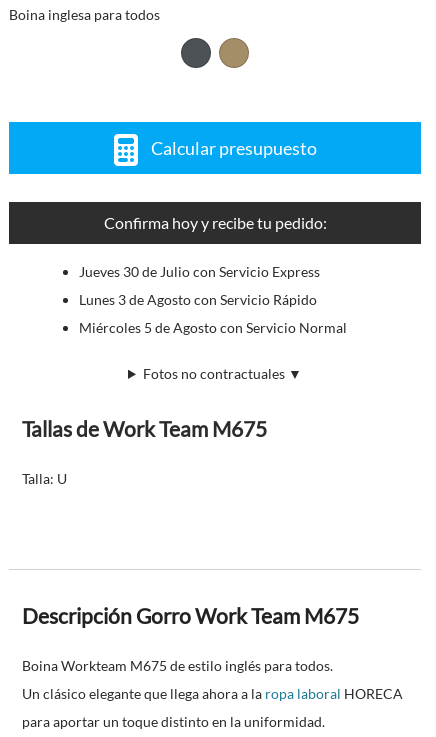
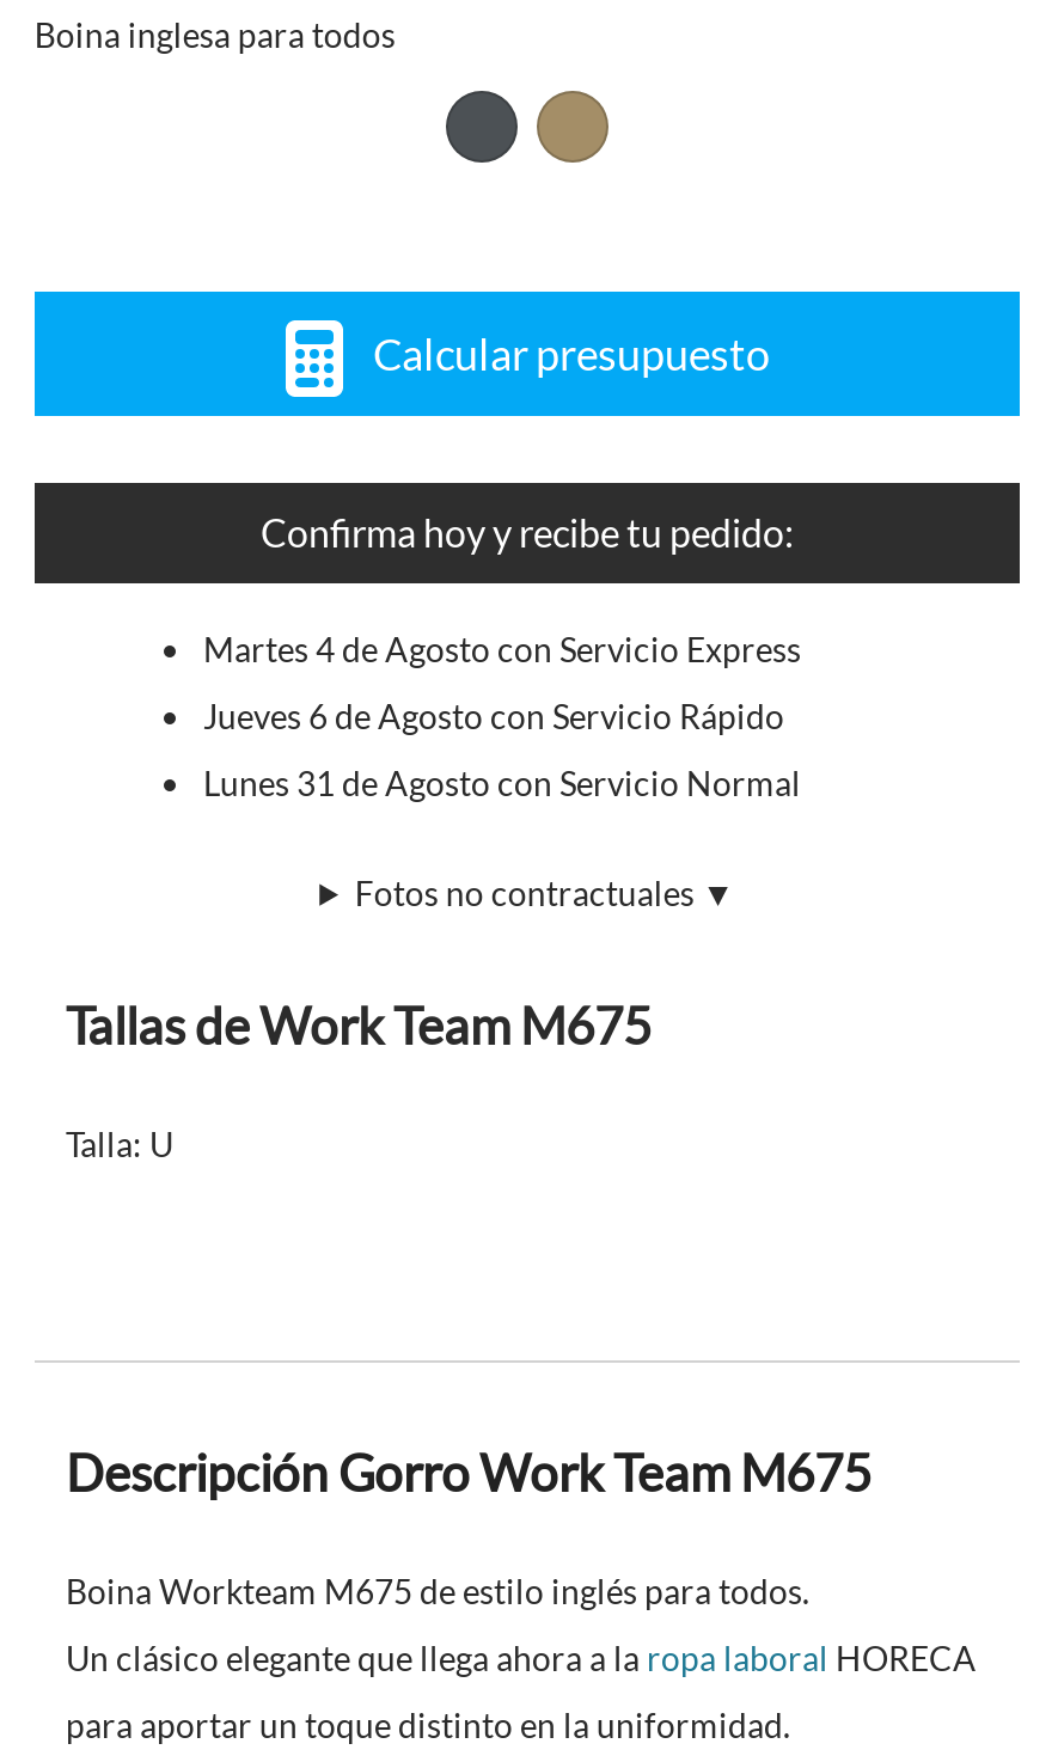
- Jueves 30 de Julio con Servicio Express
+ Martes 4 de Agosto con Servicio Express

- Lunes 3 de Agosto con Servicio Rápido
+ Jueves 6 de Agosto con Servicio Rápido

- Miércoles 5 de Agosto con Servicio Normal
+ Lunes 31 de Agosto con Servicio Normal
